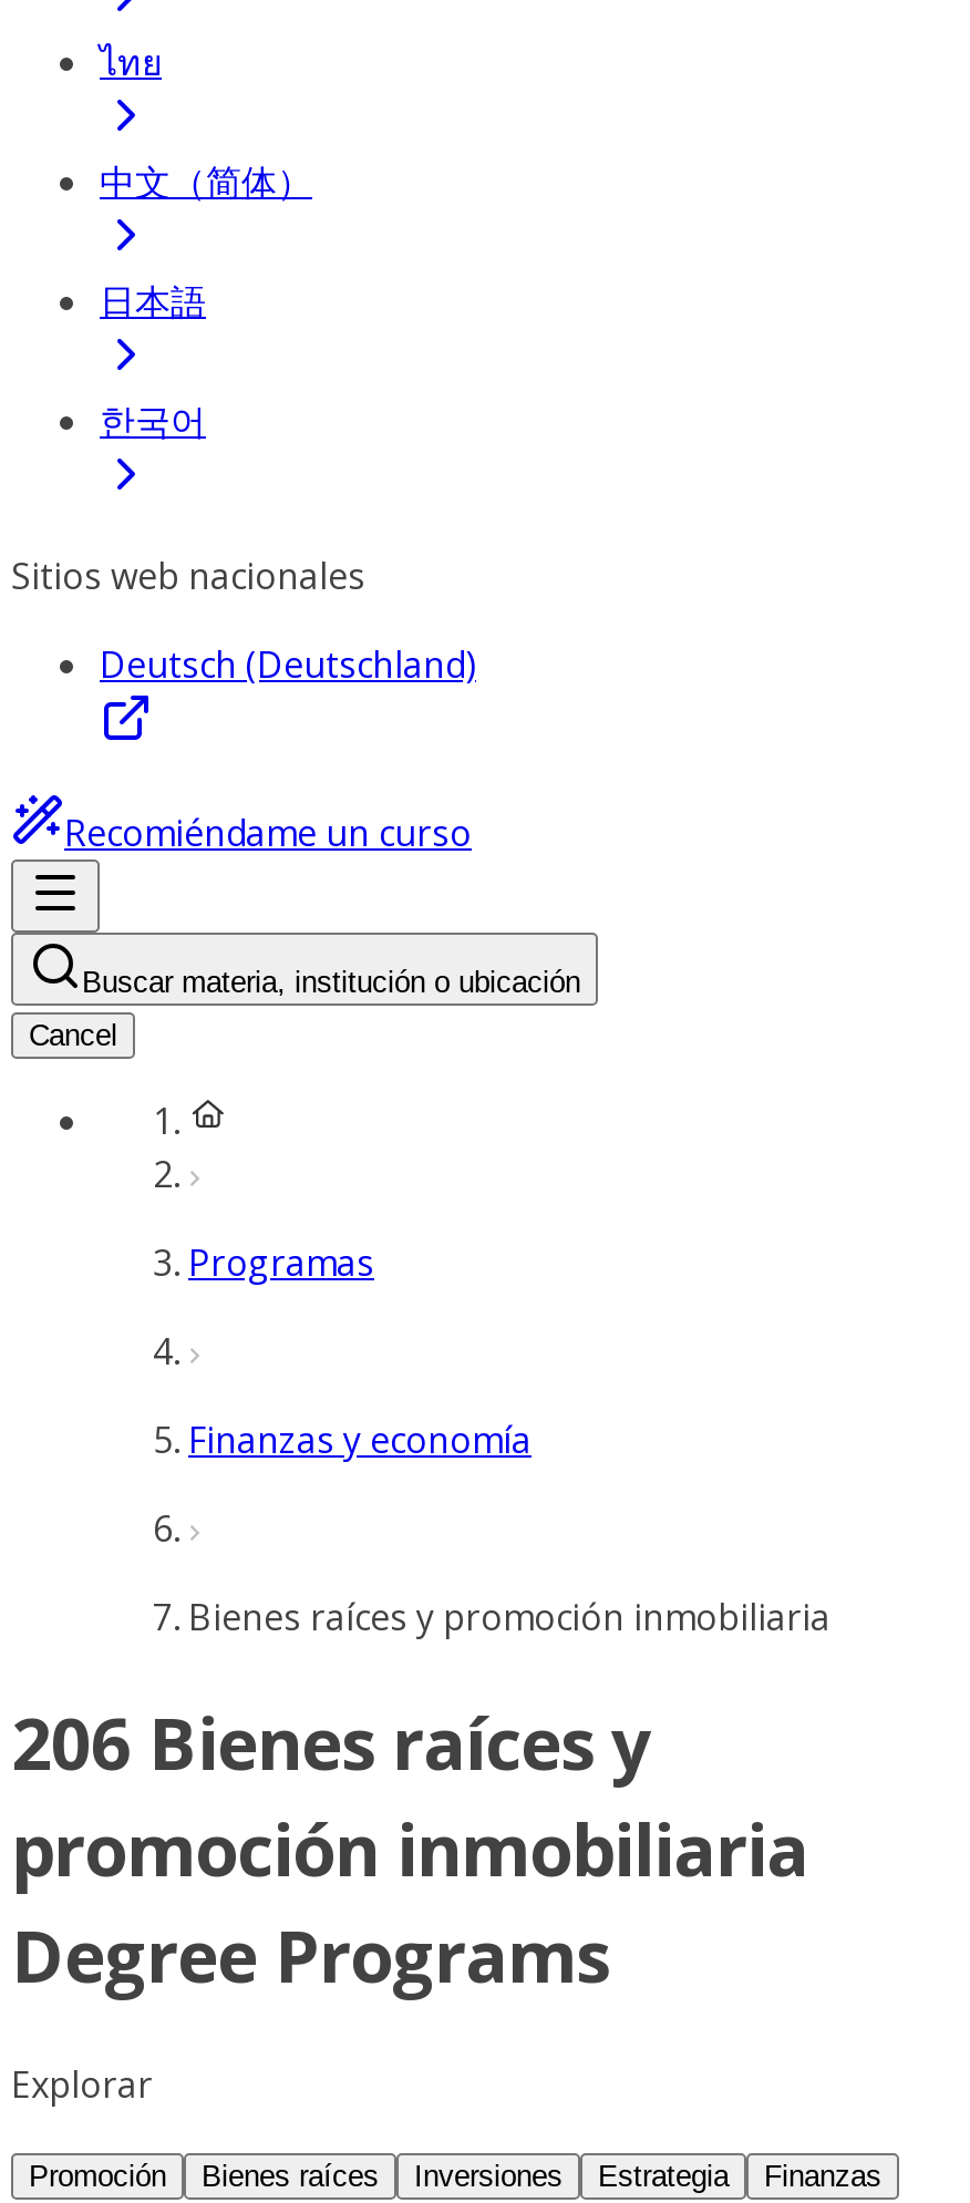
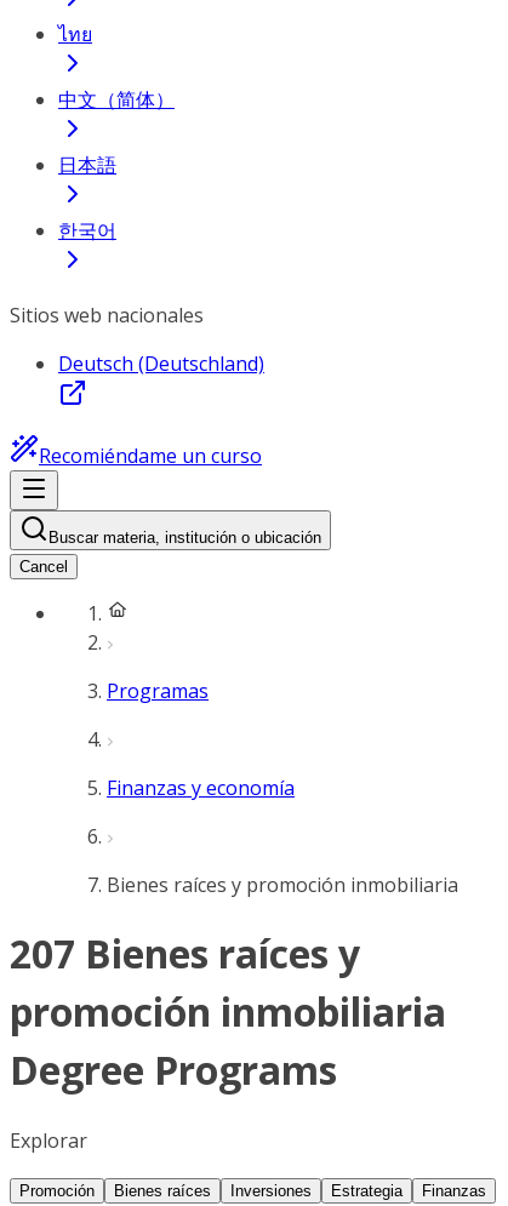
- 206 Bienes raíces y
+ 207 Bienes raíces y
